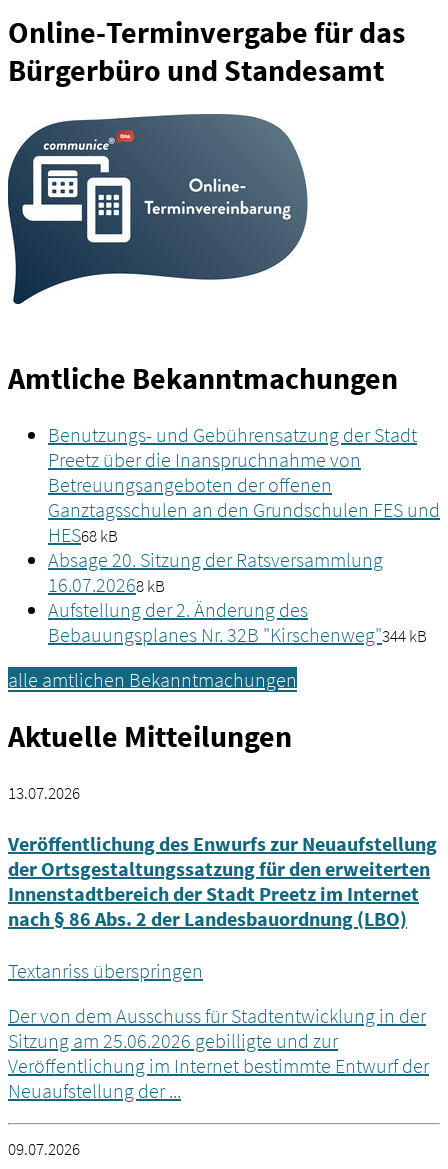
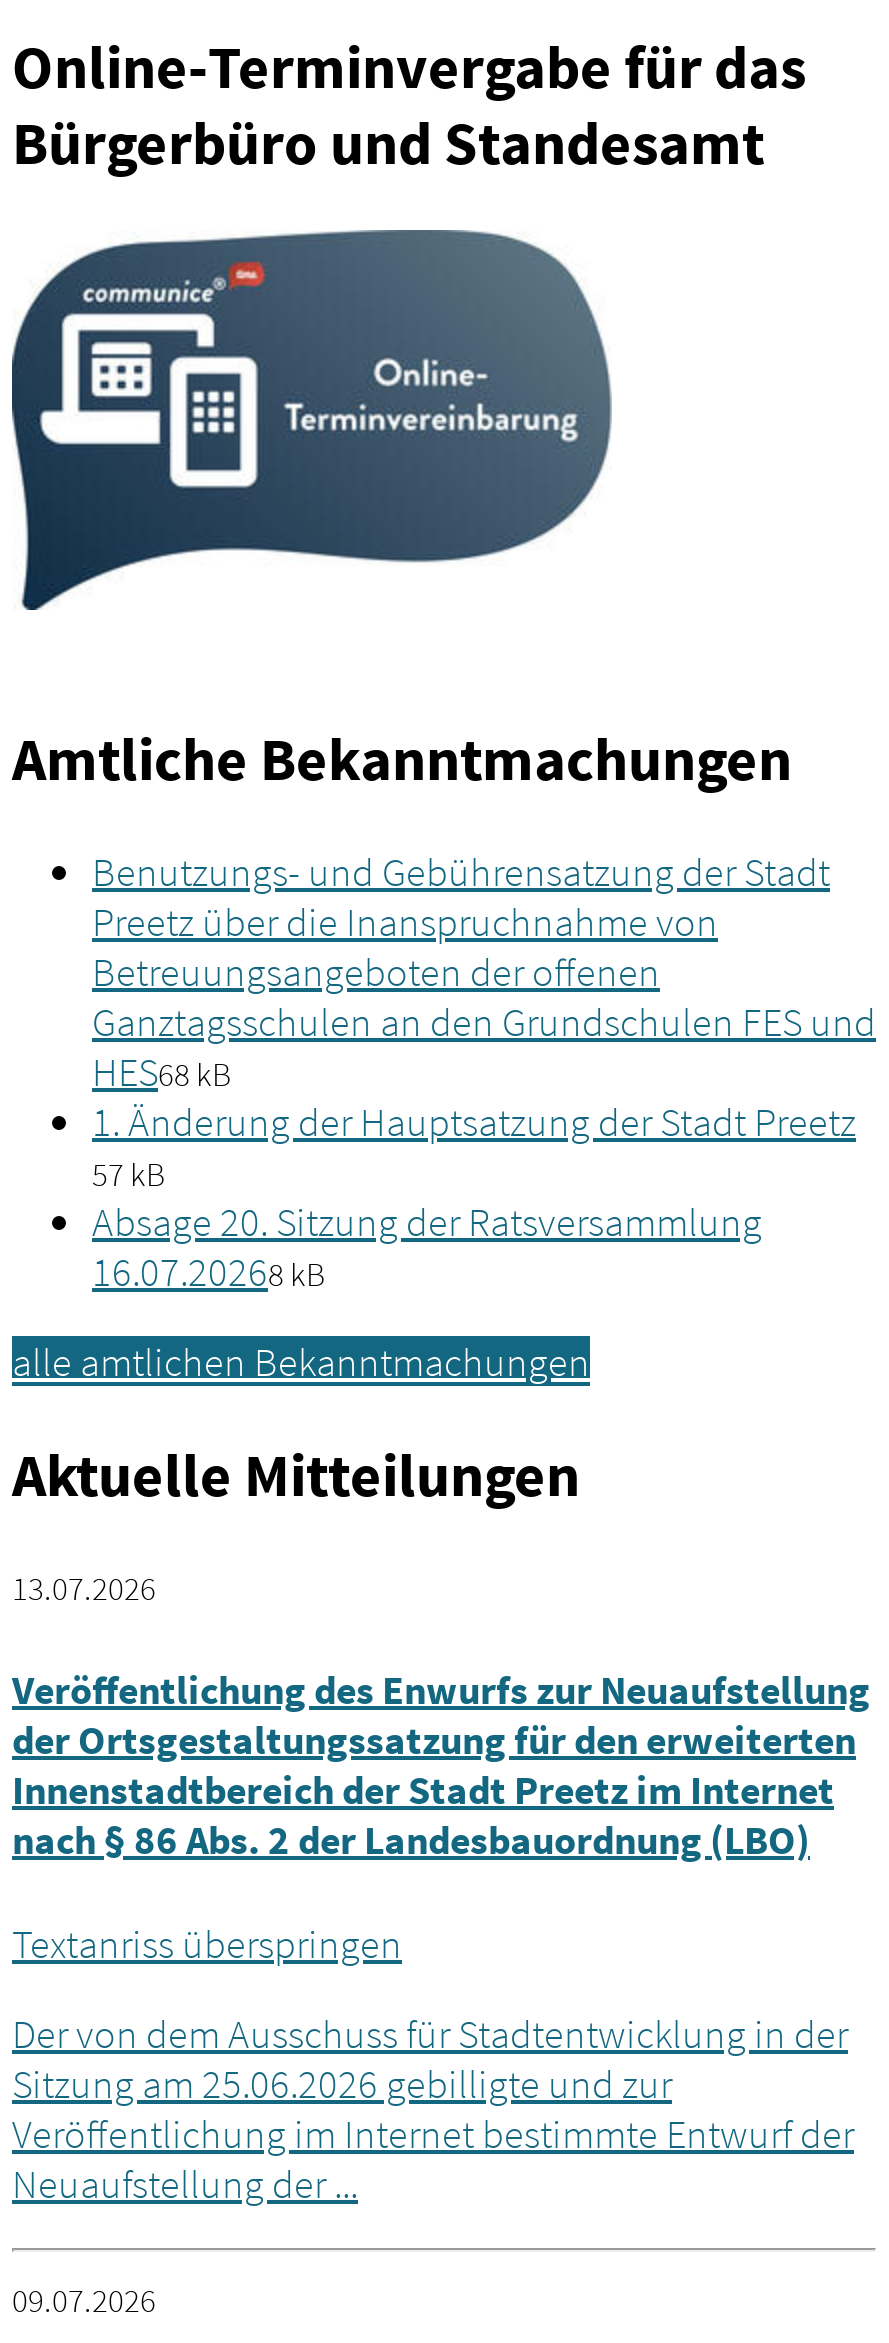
+ 1. Änderung der Hauptsatzung der Stadt Preetz
+ 57 kB

moved down: Absage 20. Sitzung der Ratsversammlung | 16.07.20268 kB

- Aufstellung der 2. Änderung des
- Bebauungsplanes Nr. 32B "Kirschenweg"344 kB
